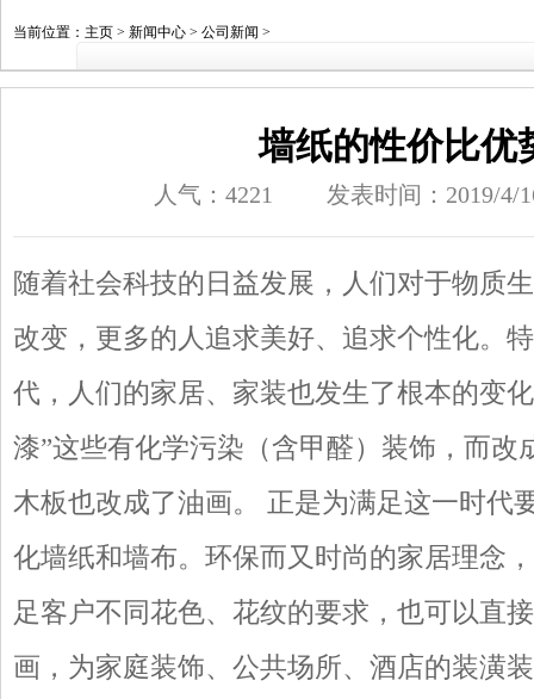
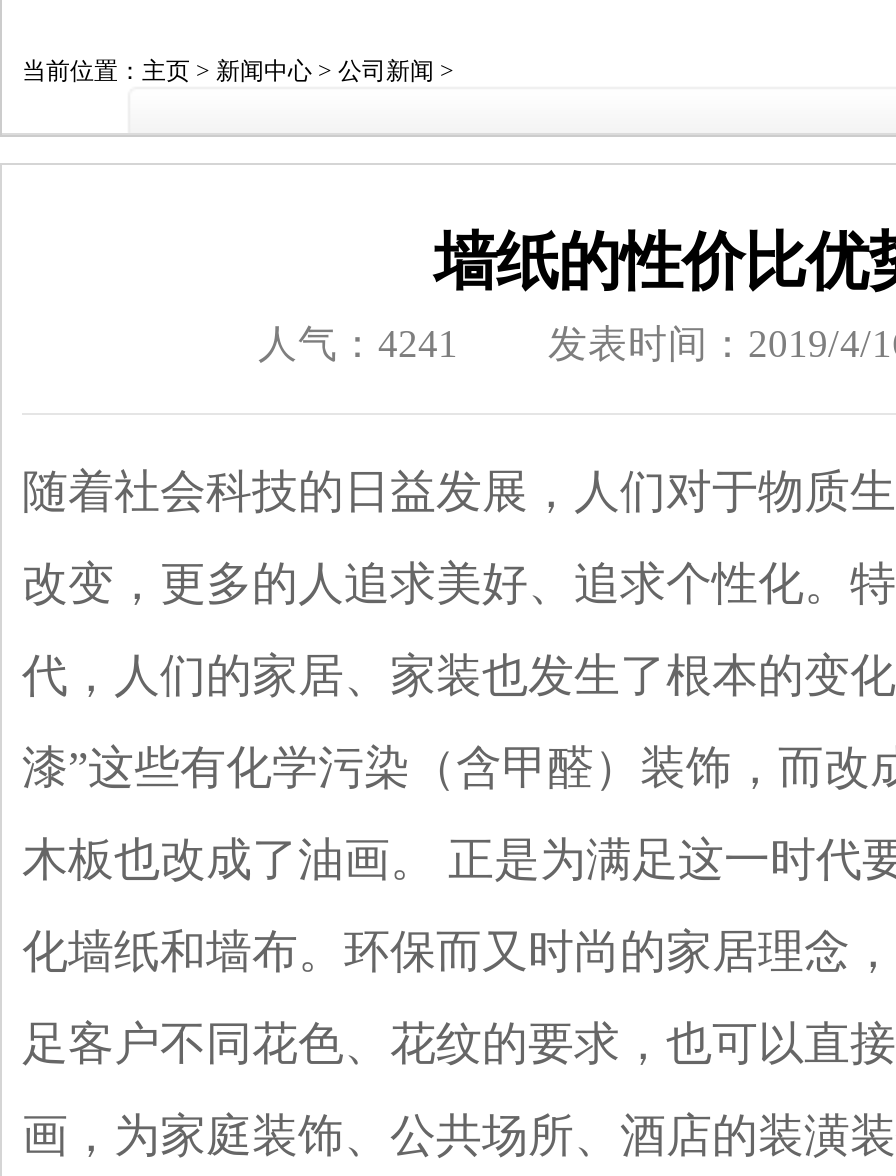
- 人气：4221
+ 人气：4241
